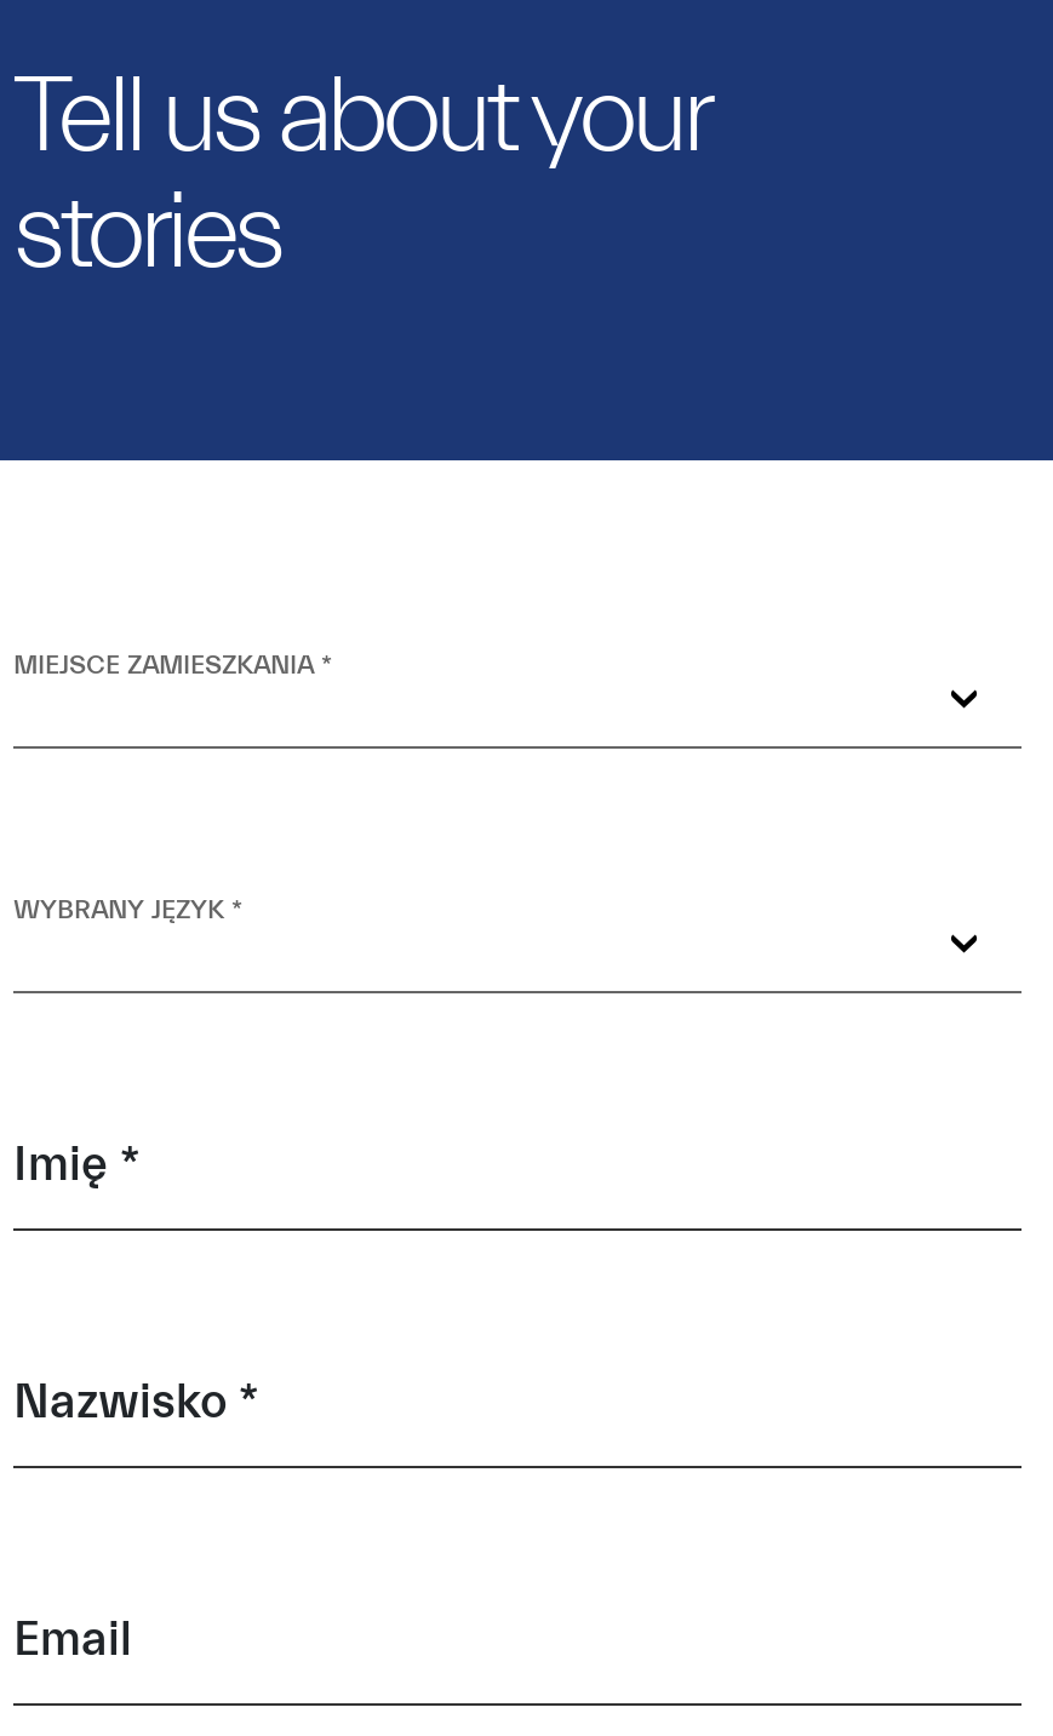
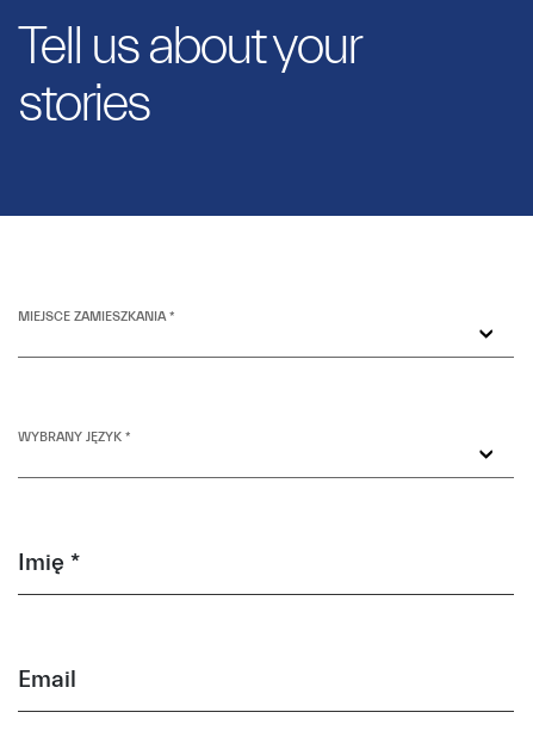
- Nazwisko *
